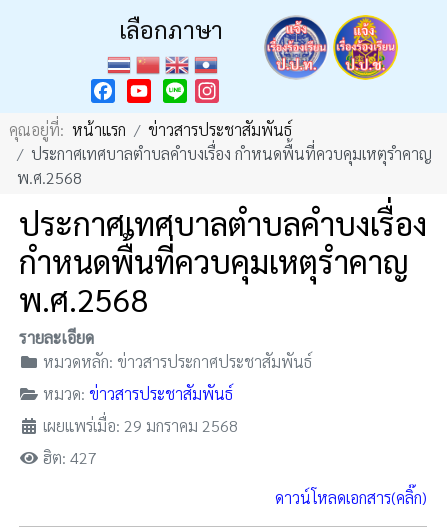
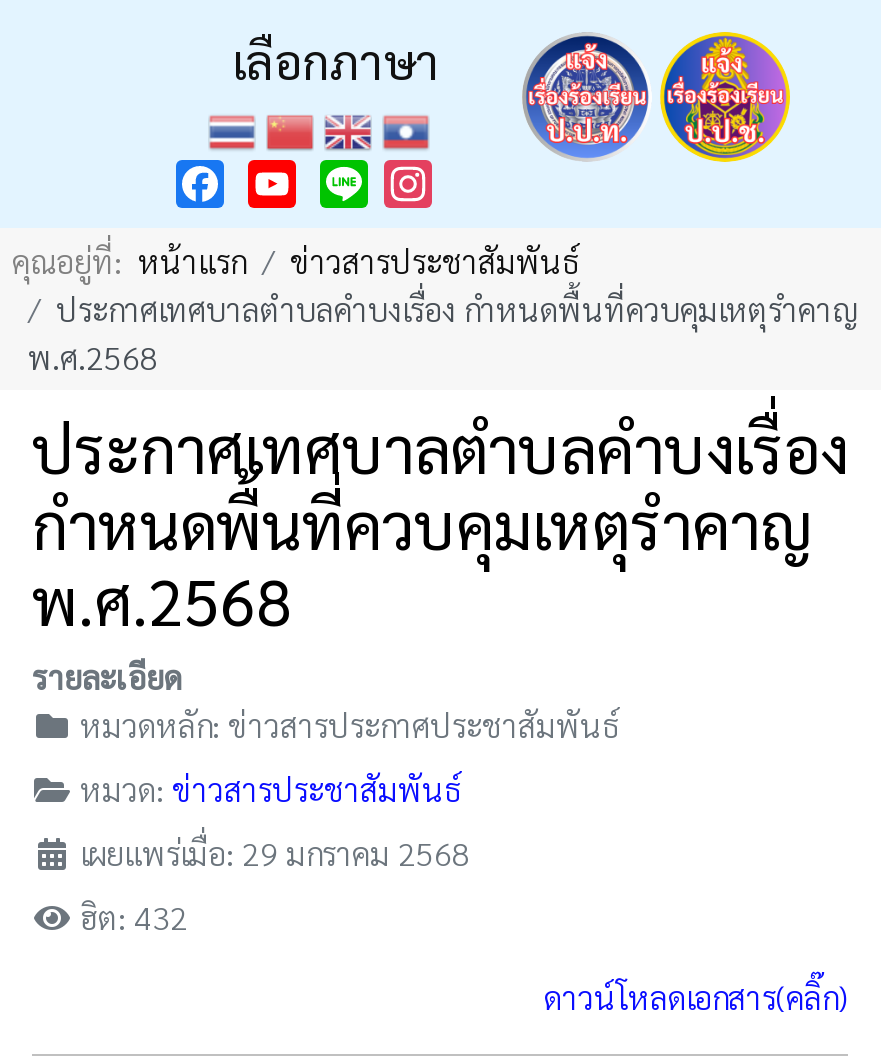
- ฮิต: 427
+ ฮิต: 432
